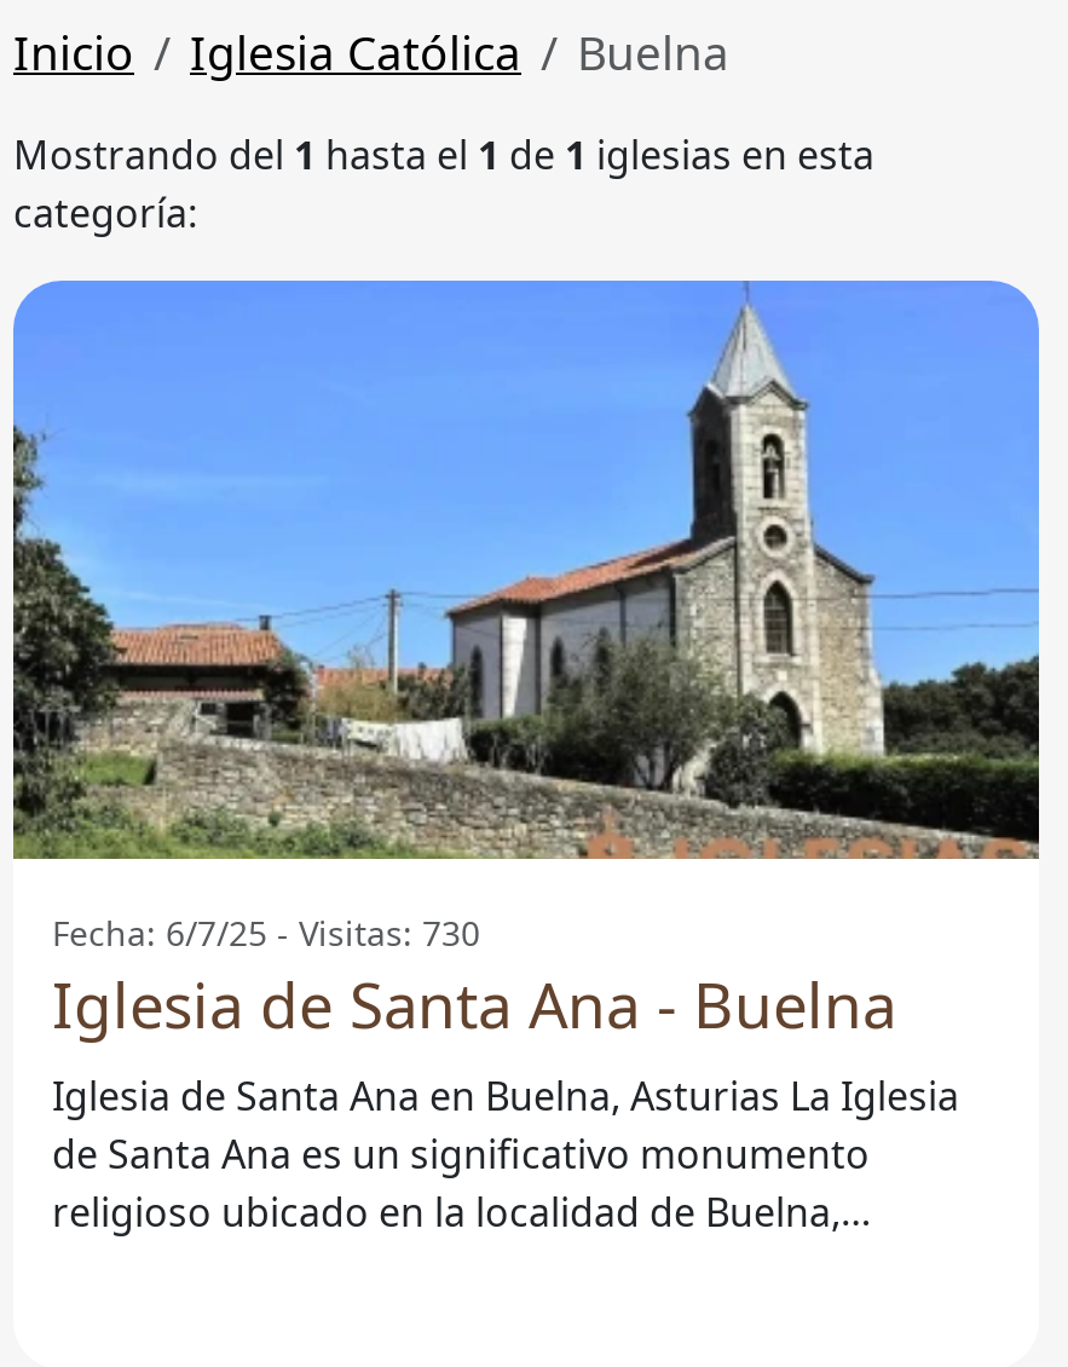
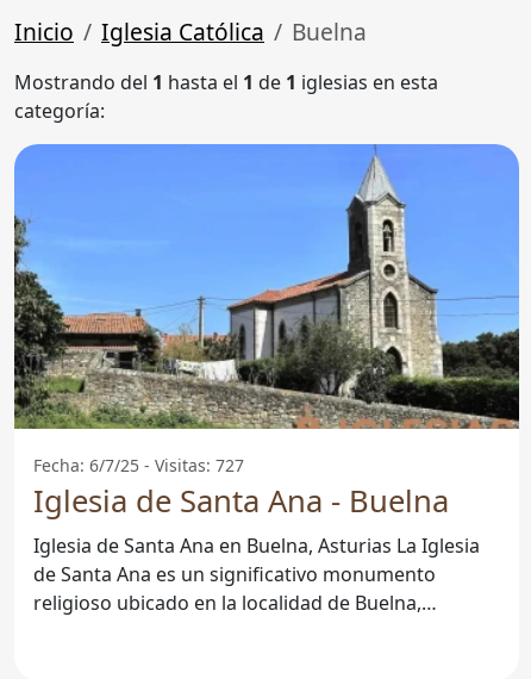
- Fecha: 6/7/25 - Visitas: 730
+ Fecha: 6/7/25 - Visitas: 727
